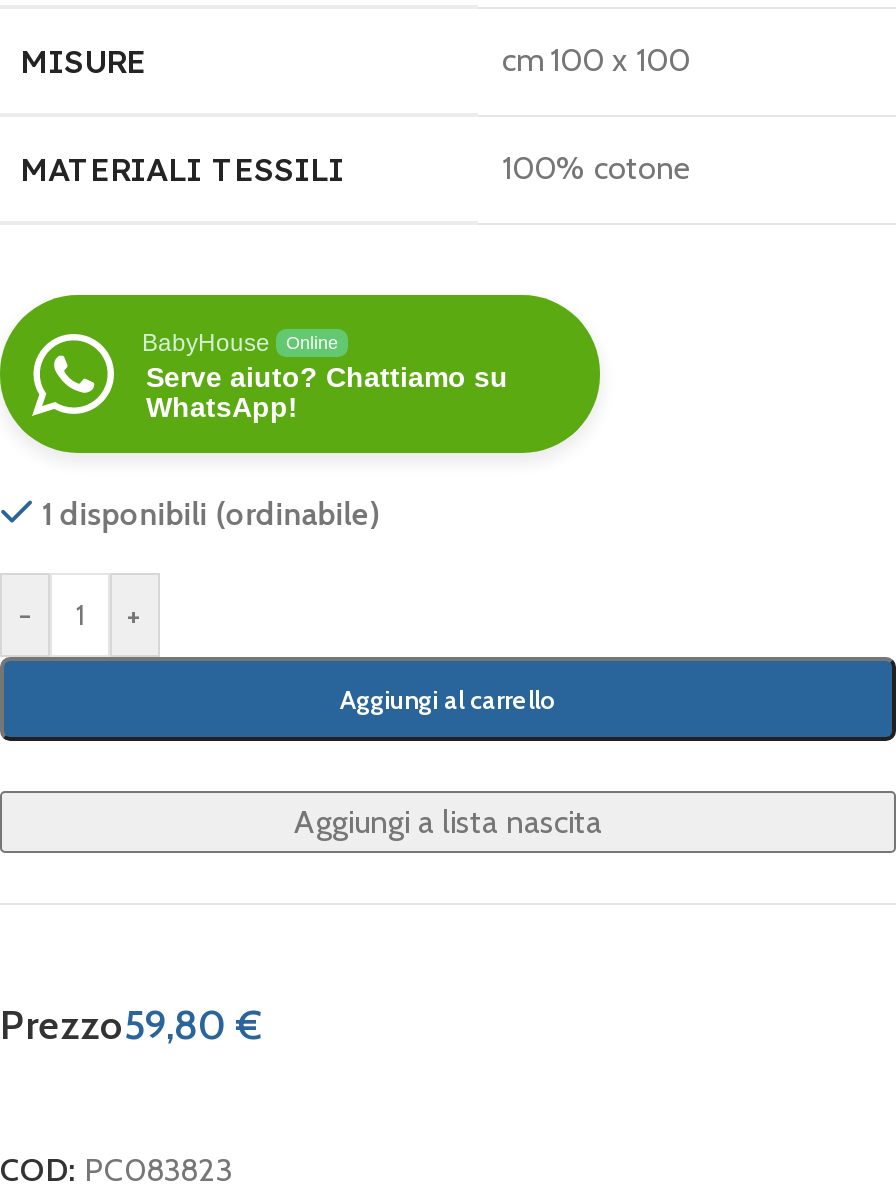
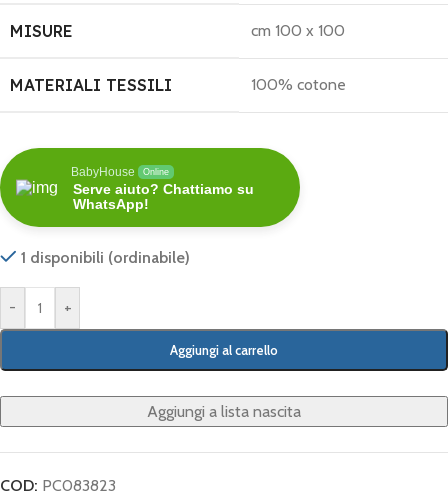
- [image]
+ [image]

- Prezzo59,80 €
